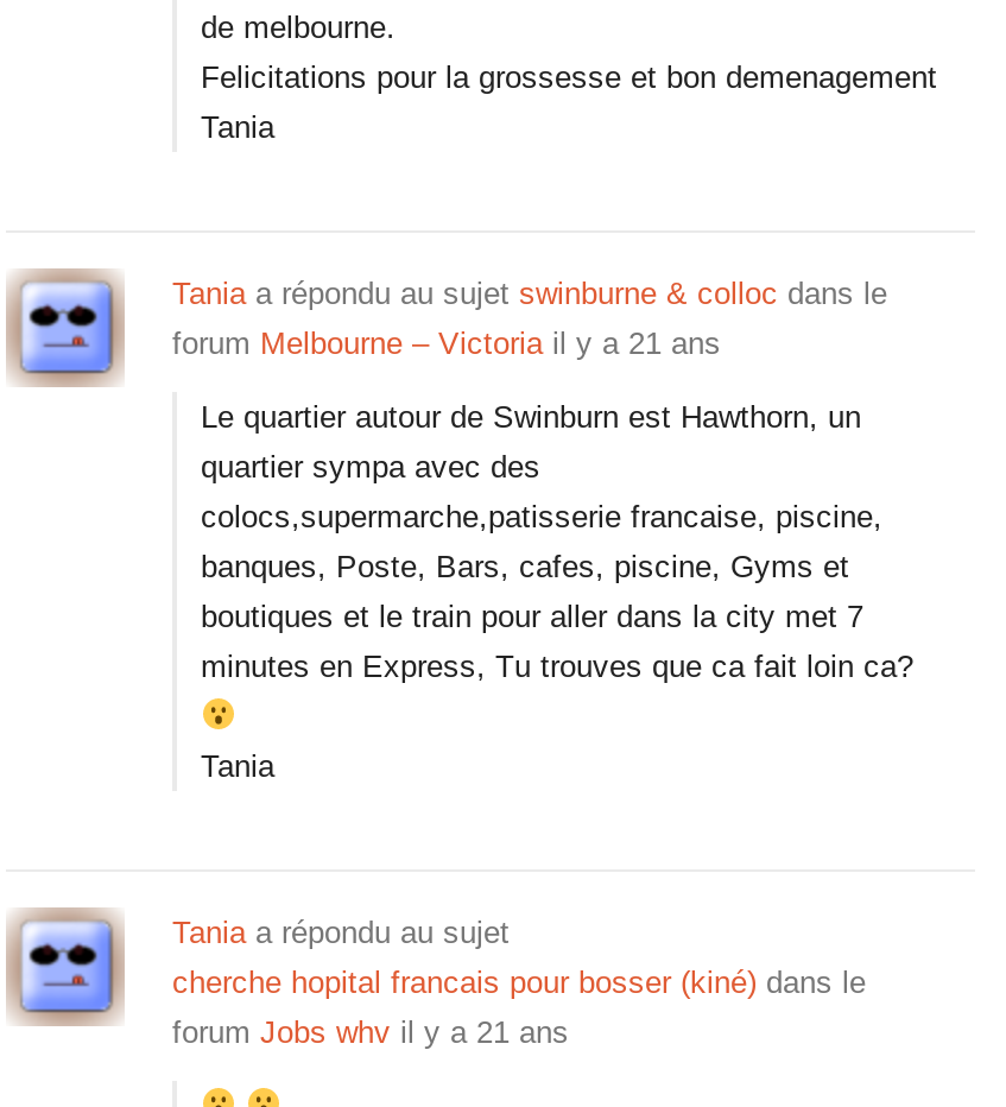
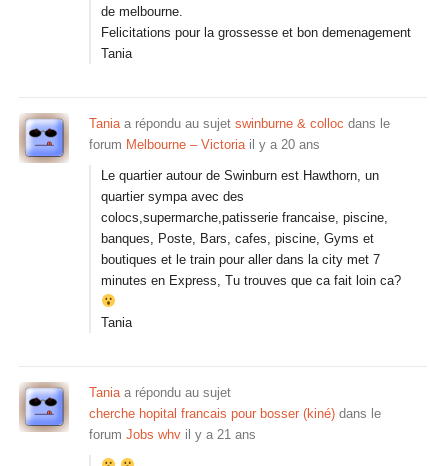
- forum Melbourne – Victoria il y a 21 ans
+ forum Melbourne – Victoria il y a 20 ans
